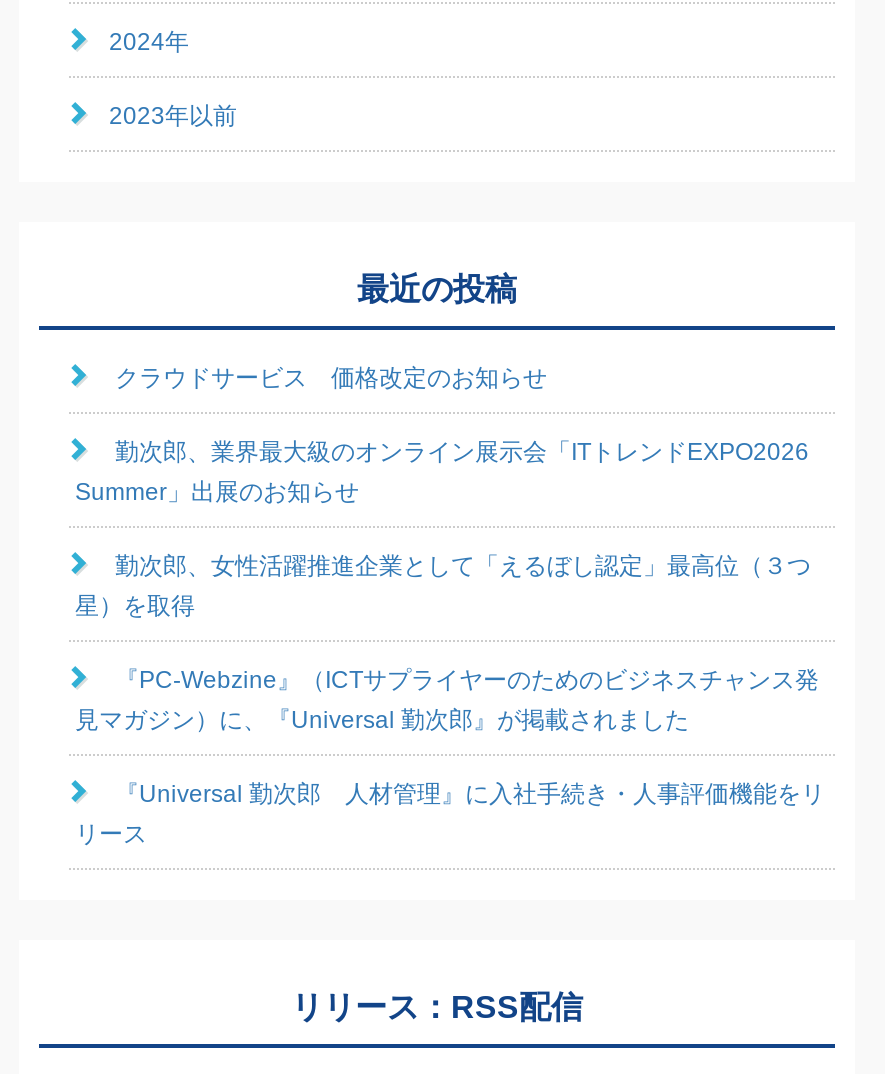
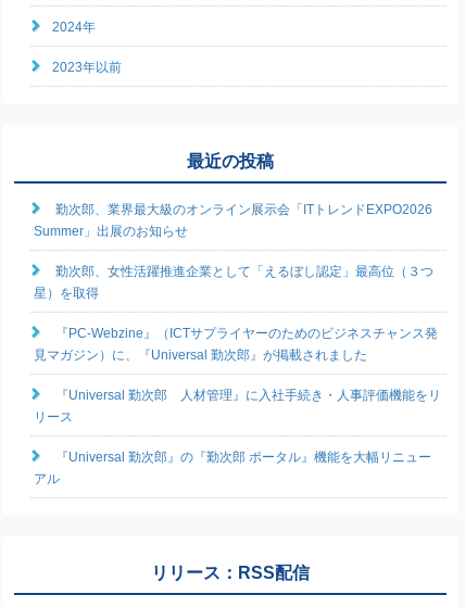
- クラウドサービス 価格改定のお知らせ

moved up: 勤次郎、業界最大級のオンライン展示会「ITトレンドEXPO2026 | Summer」出展のお知らせ | 勤次郎、女性活躍推進企業として「えるぼし認定」最高位（３つ | 星）を取得 | 『PC-Webzine』（ICTサプライヤーのためのビジネスチャンス発 | 見マガジン）に、『Universal 勤次郎』が掲載されました | 『Universal 勤次郎 人材管理』に入社手続き・人事評価機能をリ | リース

+ 『Universal 勤次郎』の『勤次郎 ポータル』機能を大幅リニュー
+ アル
